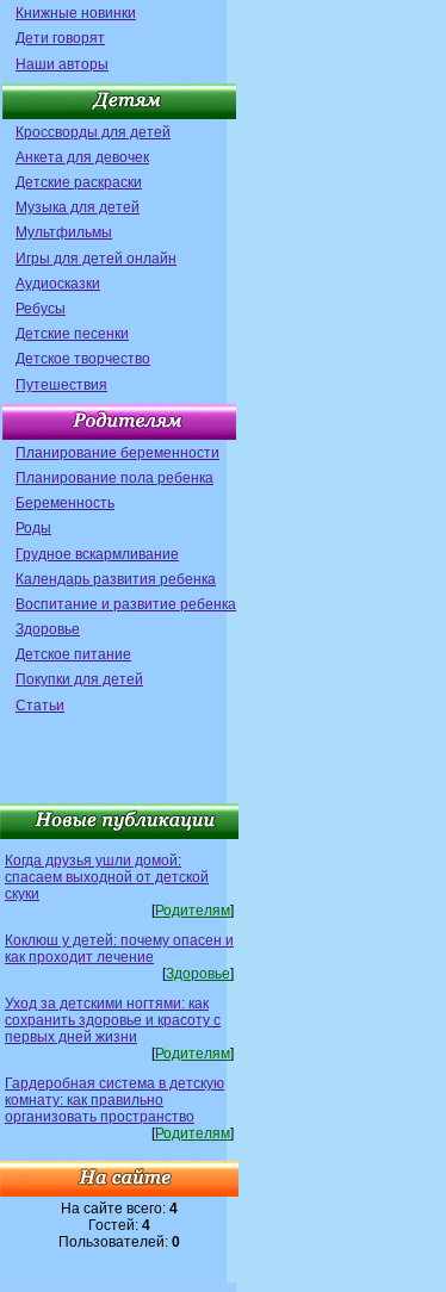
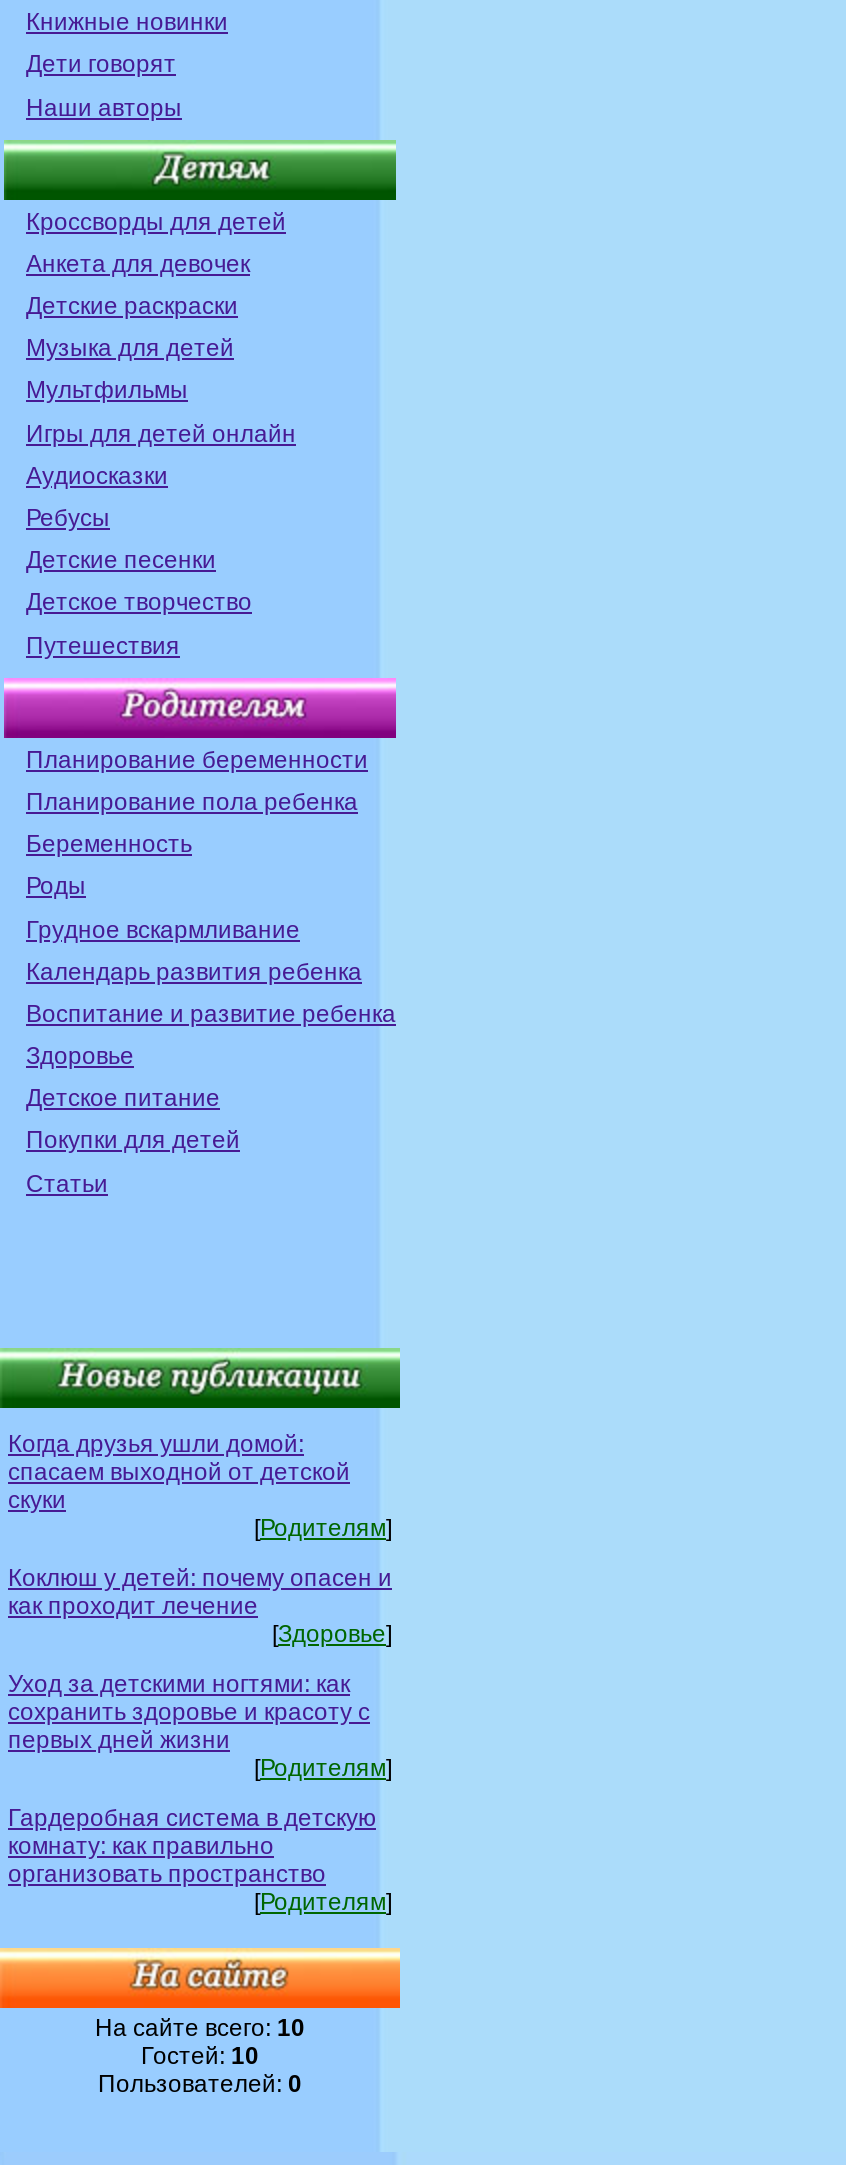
- На сайте всего: 4
+ На сайте всего: 10

- Гостей: 4
+ Гостей: 10
